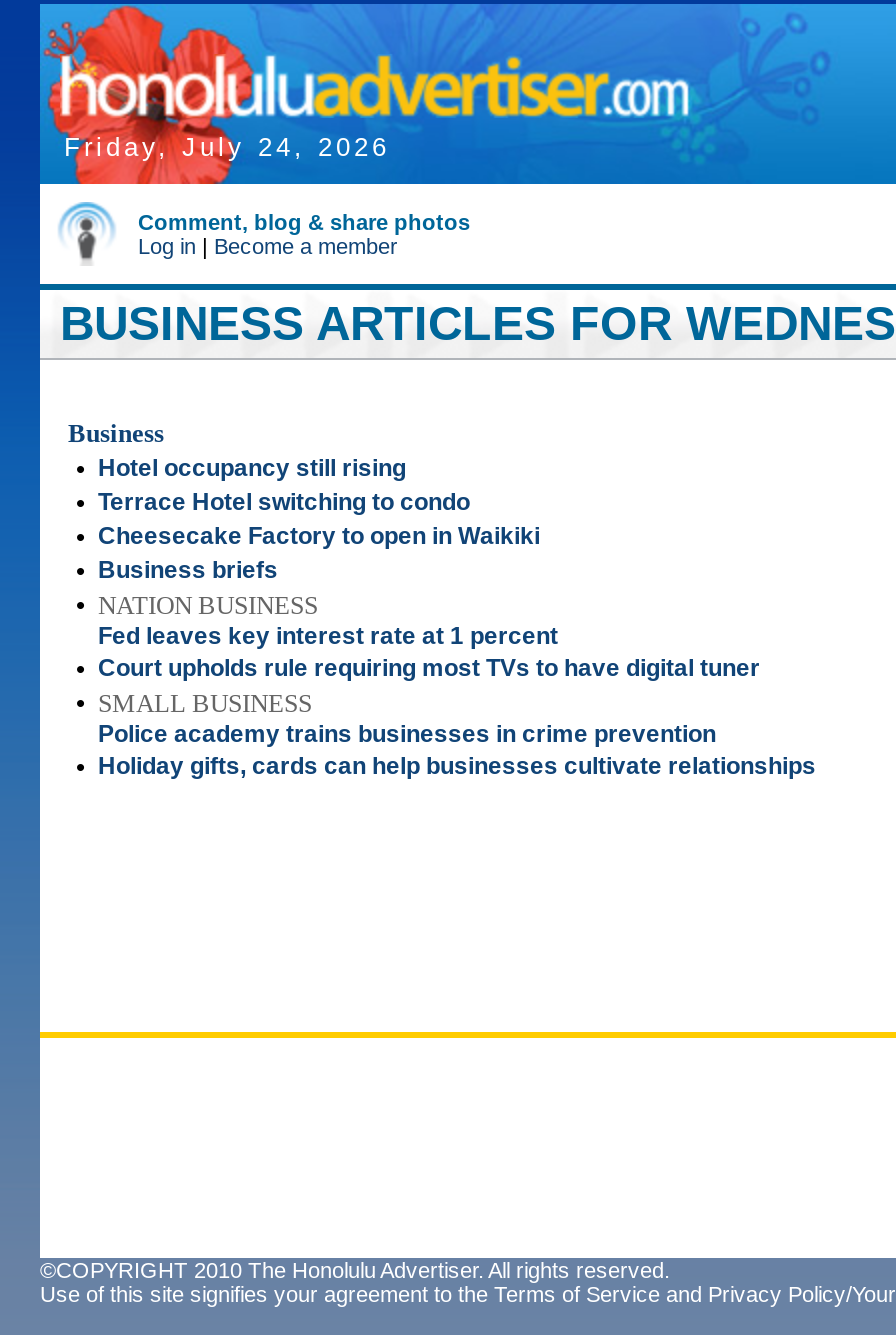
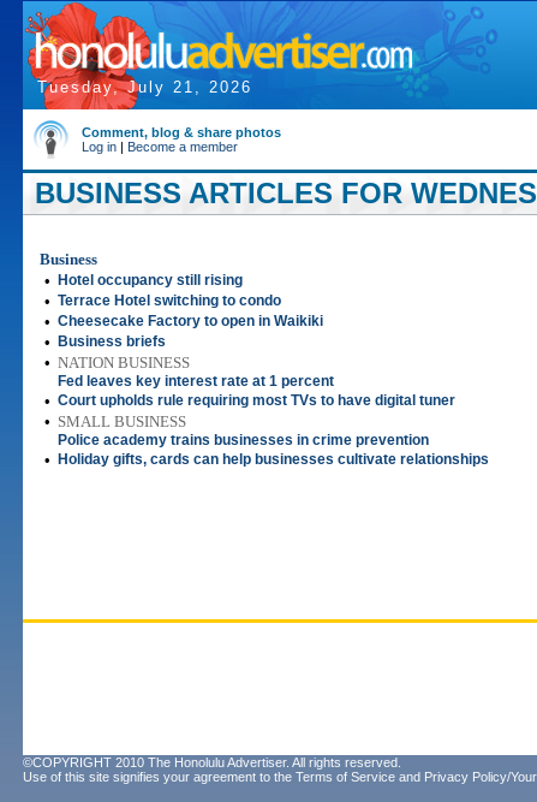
- Friday, July 24, 2026
+ Tuesday, July 21, 2026
